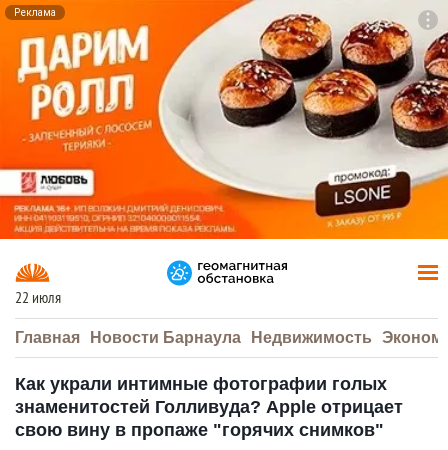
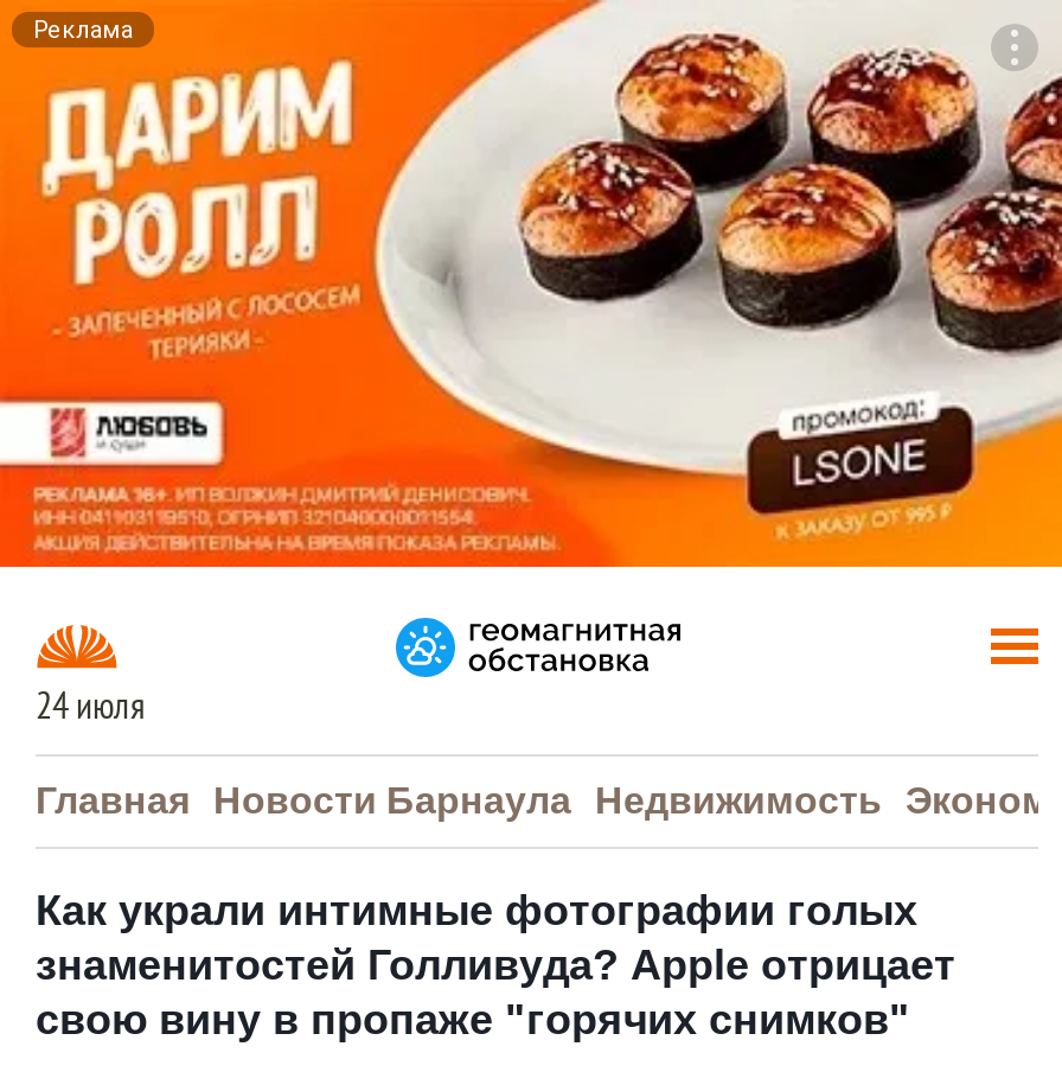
- 22 июля
+ 24 июля
